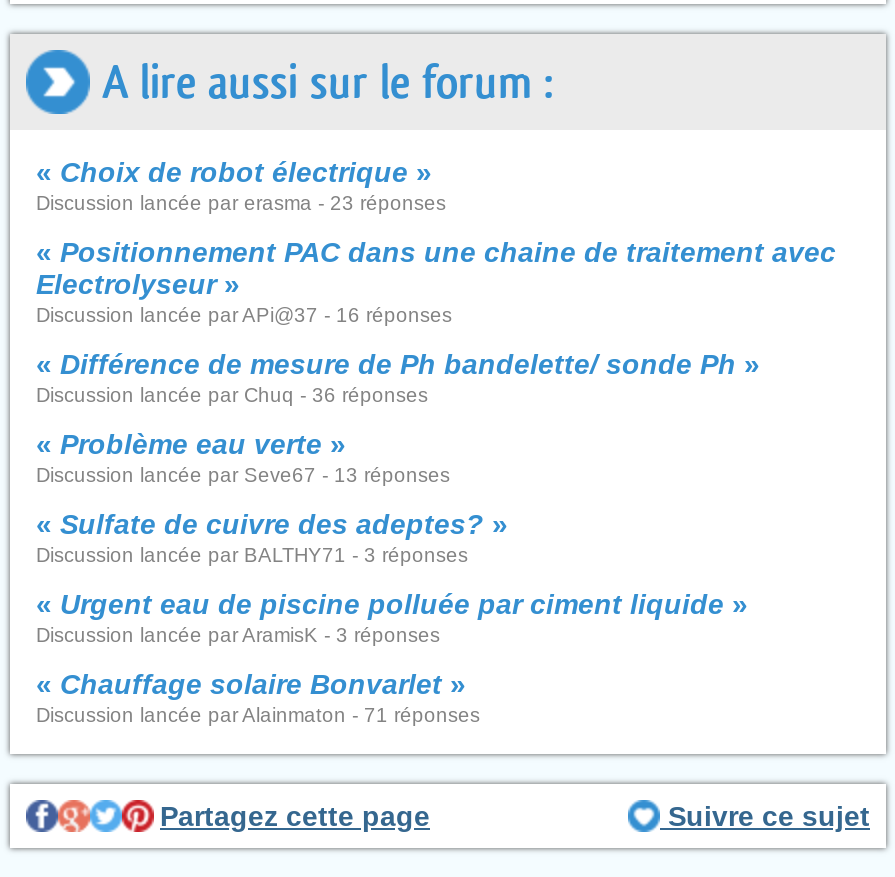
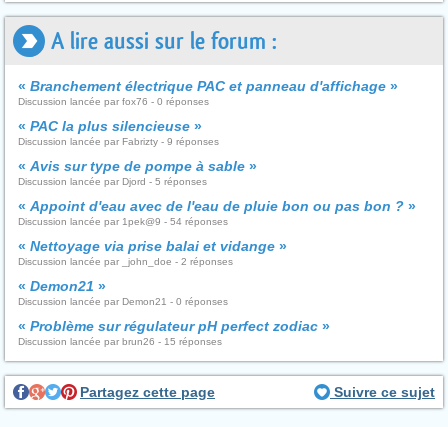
- «Choix de robot électrique»
- Discussion lancée par erasma - 23 réponses
+ «Branchement électrique PAC et panneau d'affichage»
+ Discussion lancée par fox76 - 0 réponses

- «Positionnement PAC dans une chaine de traitement avec
- Electrolyseur»
- Discussion lancée par APi@37 - 16 réponses
+ «PAC la plus silencieuse»
+ Discussion lancée par Fabrizty - 9 réponses

- «Différence de mesure de Ph bandelette/ sonde Ph»
- Discussion lancée par Chuq - 36 réponses
+ «Avis sur type de pompe à sable»
+ Discussion lancée par Djord - 5 réponses

- «Problème eau verte»
- Discussion lancée par Seve67 - 13 réponses
+ «Appoint d'eau avec de l'eau de pluie bon ou pas bon ?»
+ Discussion lancée par 1pek@9 - 54 réponses

- «Sulfate de cuivre des adeptes?»
- Discussion lancée par BALTHY71 - 3 réponses
+ «Nettoyage via prise balai et vidange»
+ Discussion lancée par _john_doe - 2 réponses

- «Urgent eau de piscine polluée par ciment liquide»
- Discussion lancée par AramisK - 3 réponses
+ «Demon21»
+ Discussion lancée par Demon21 - 0 réponses

- «Chauffage solaire Bonvarlet»
- Discussion lancée par Alainmaton - 71 réponses
+ «Problème sur régulateur pH perfect zodiac»
+ Discussion lancée par brun26 - 15 réponses
